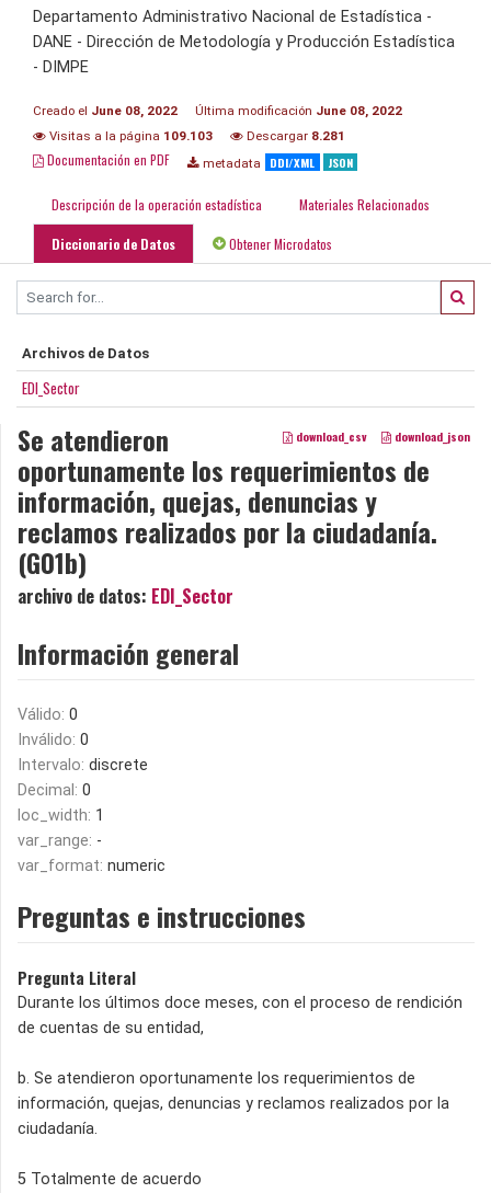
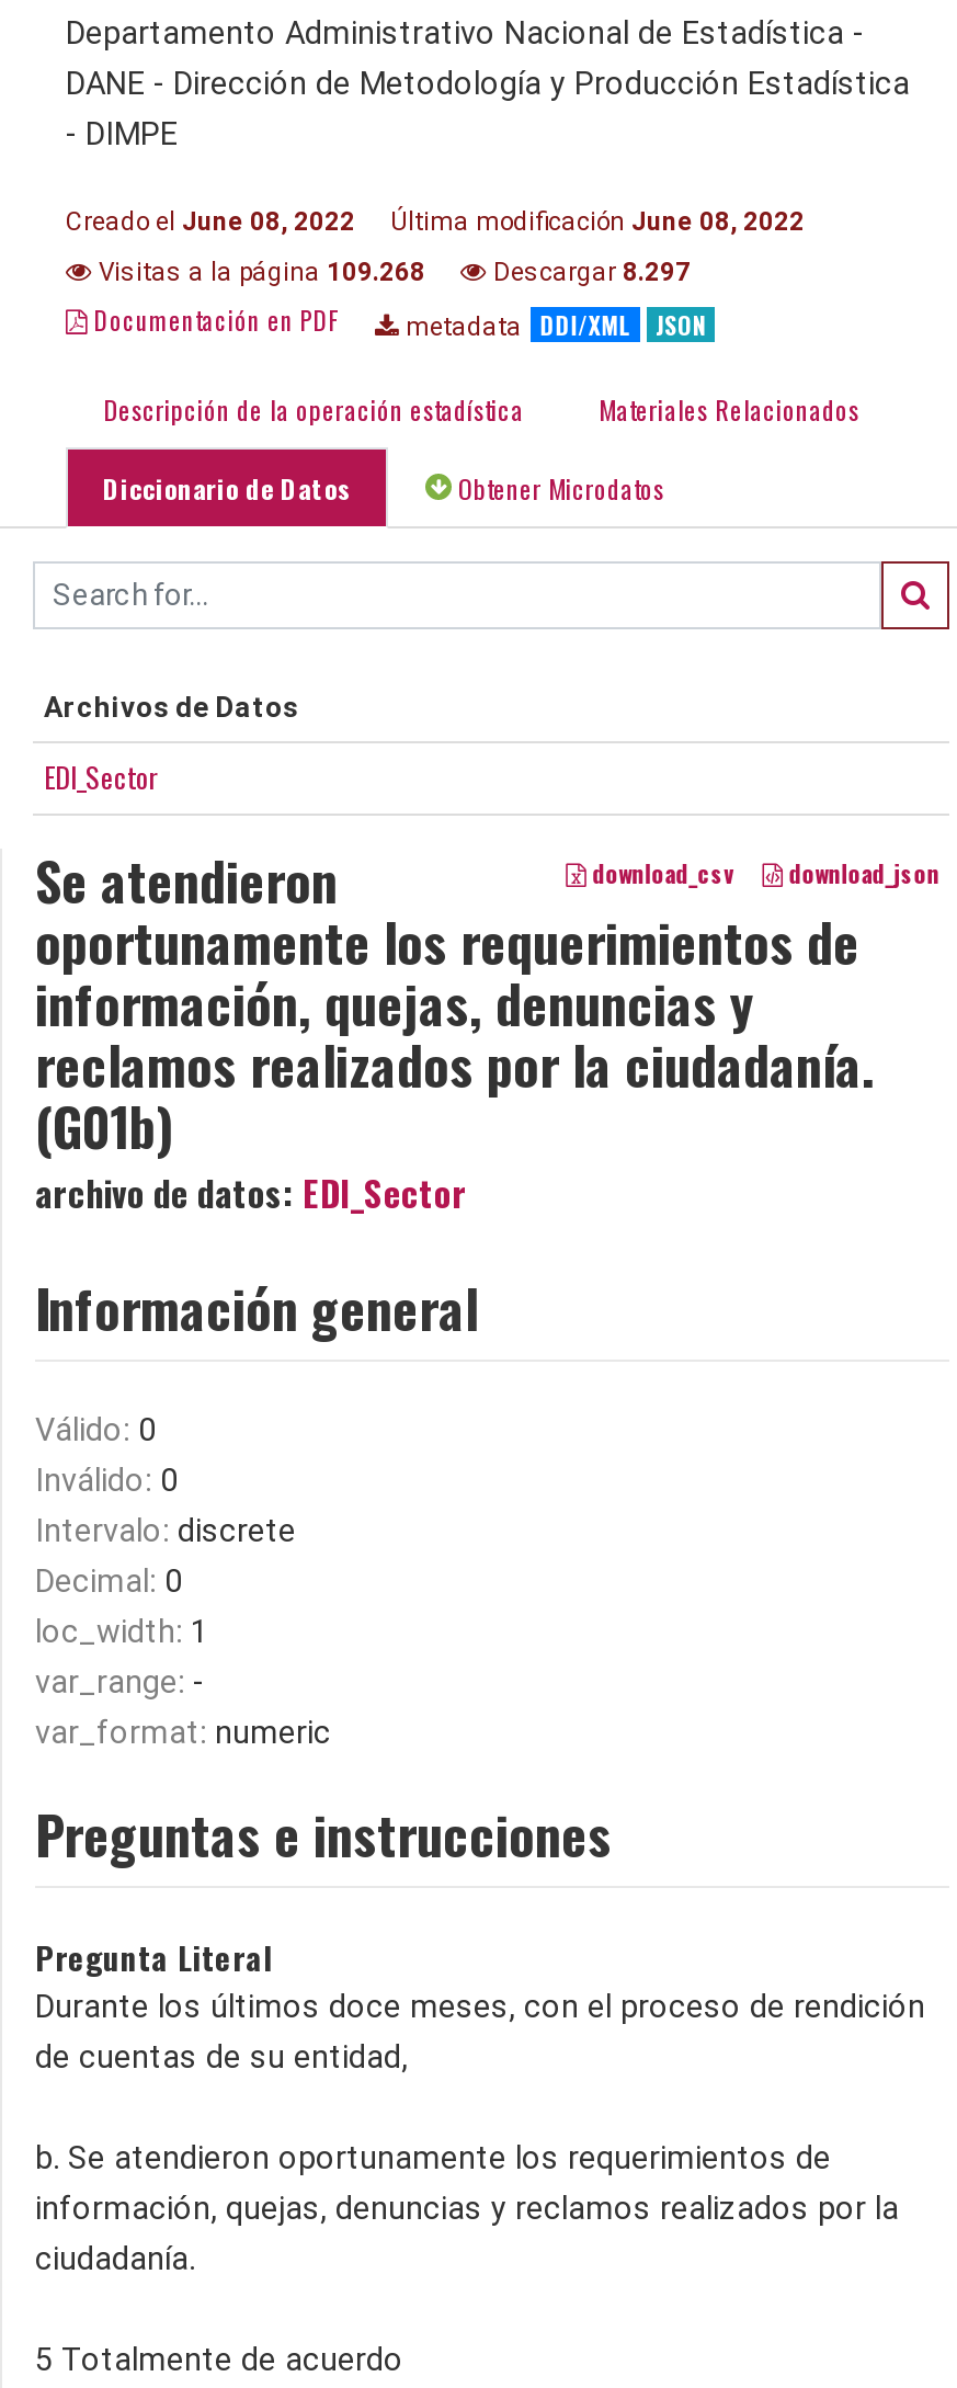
- Visitas a la página 109.103
+ Visitas a la página 109.268

- Descargar 8.281
+ Descargar 8.297
